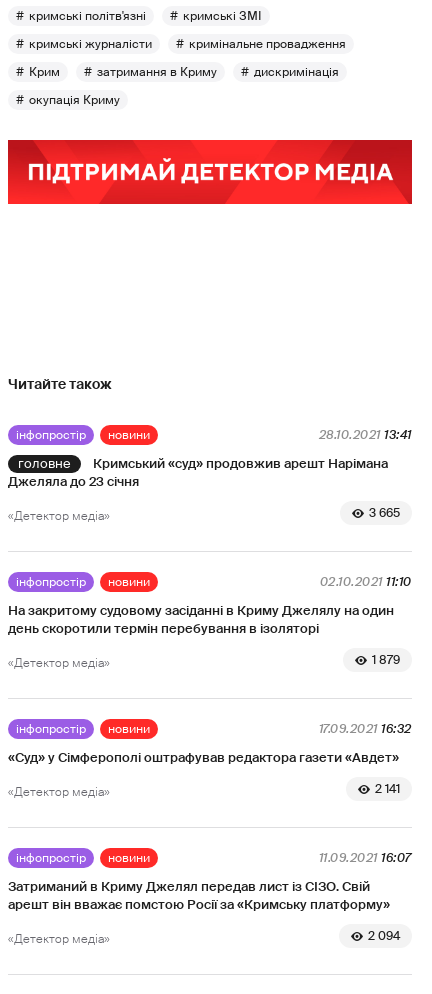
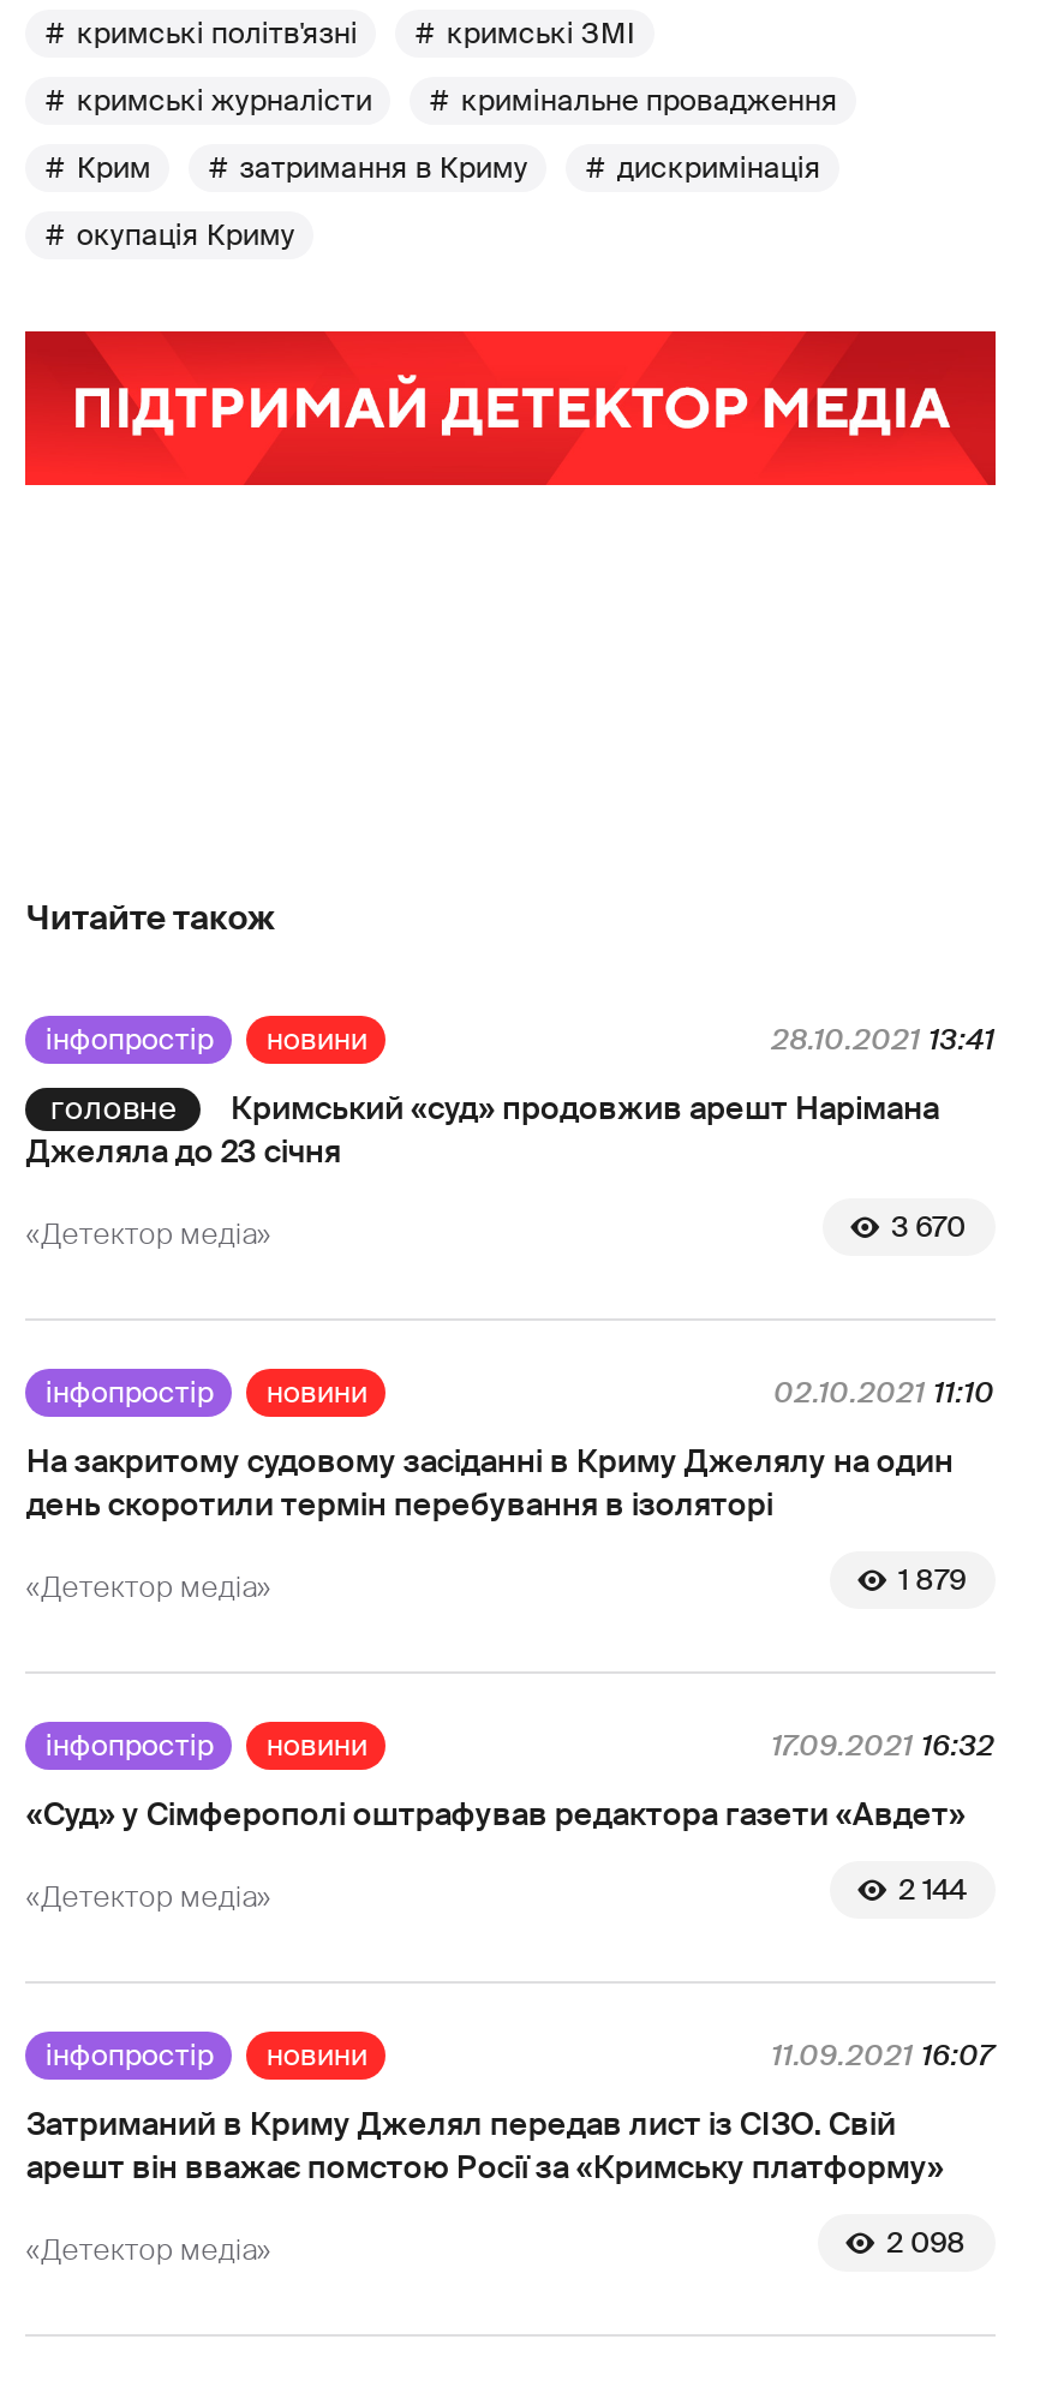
- 3 665
+ 3 670

- 2 141
+ 2 144

- 2 094
+ 2 098
